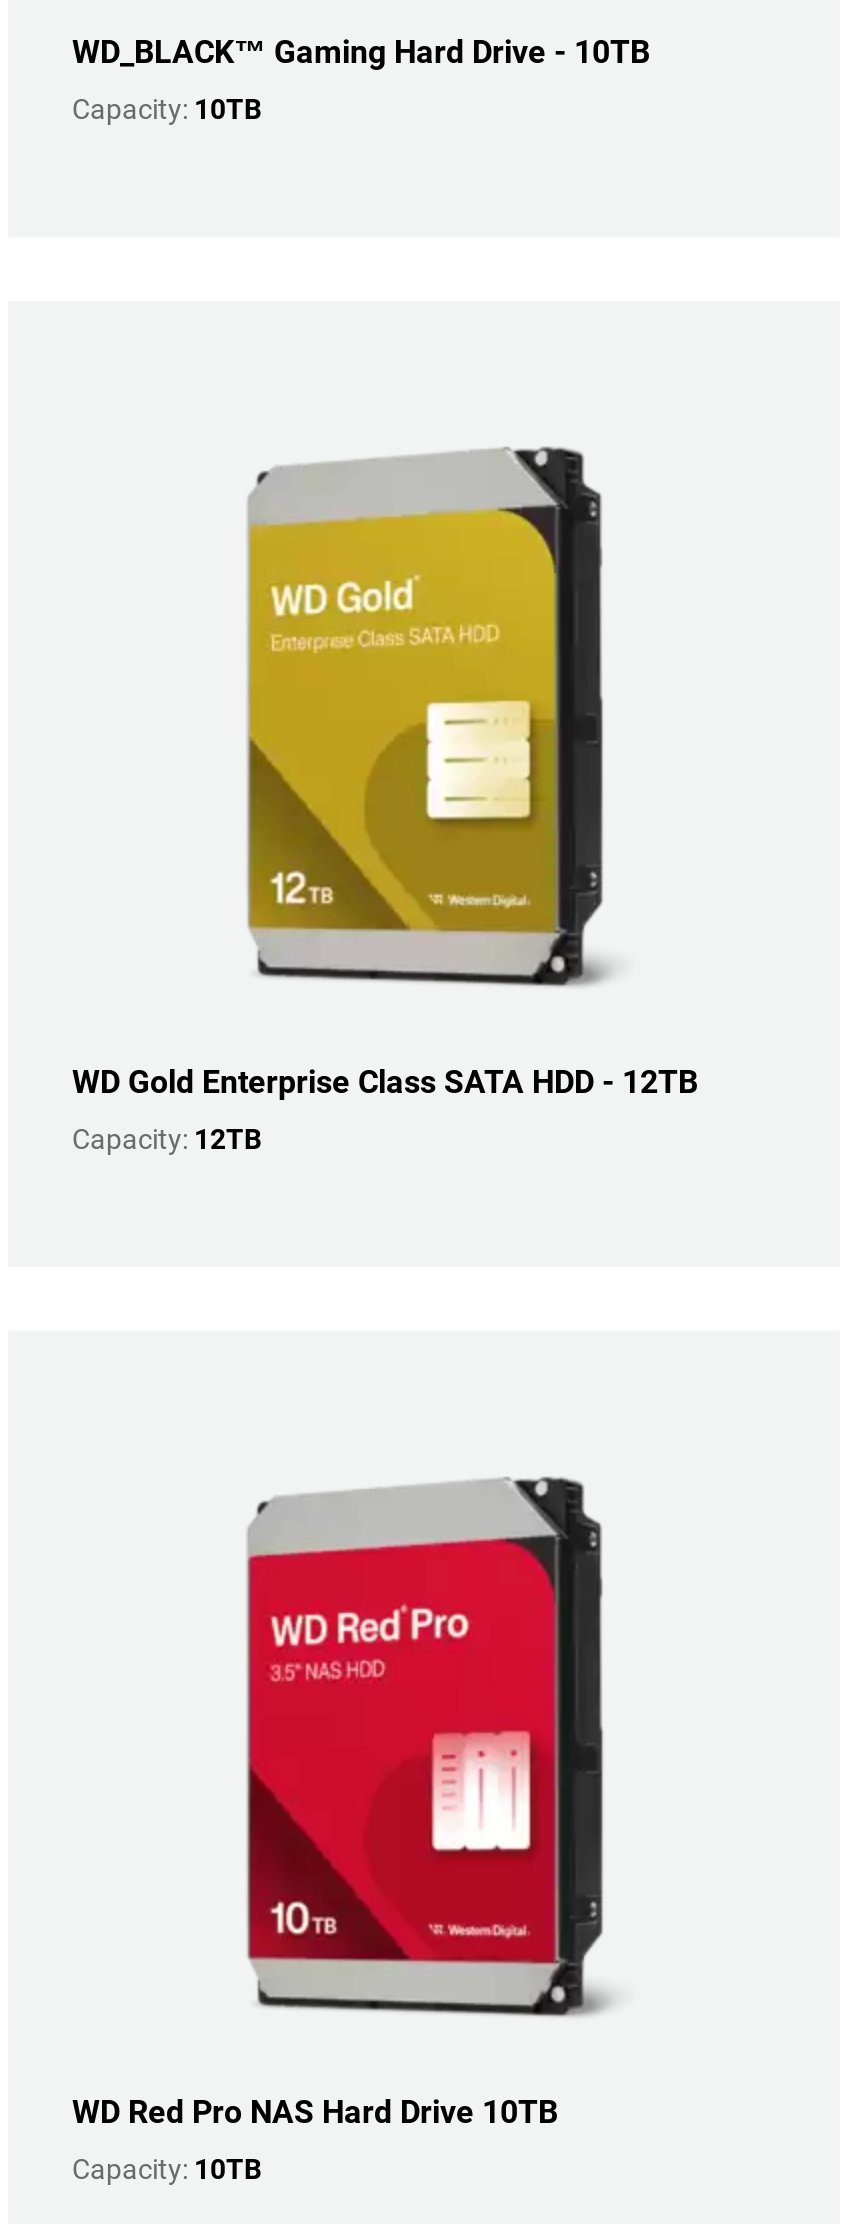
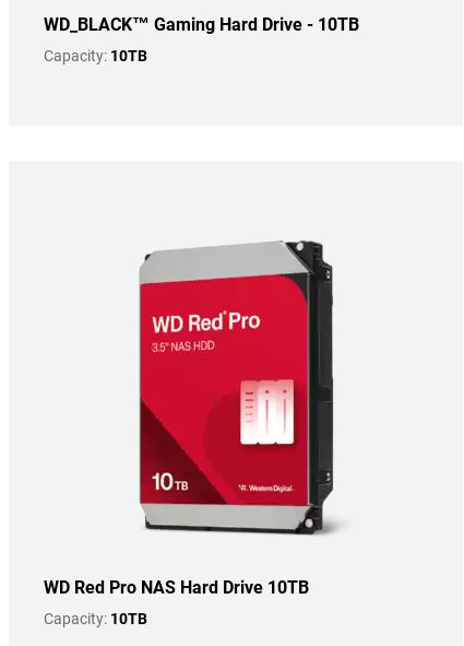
- [image]

- WD Gold Enterprise Class SATA HDD - 12TB
- Capacity: 12TB
